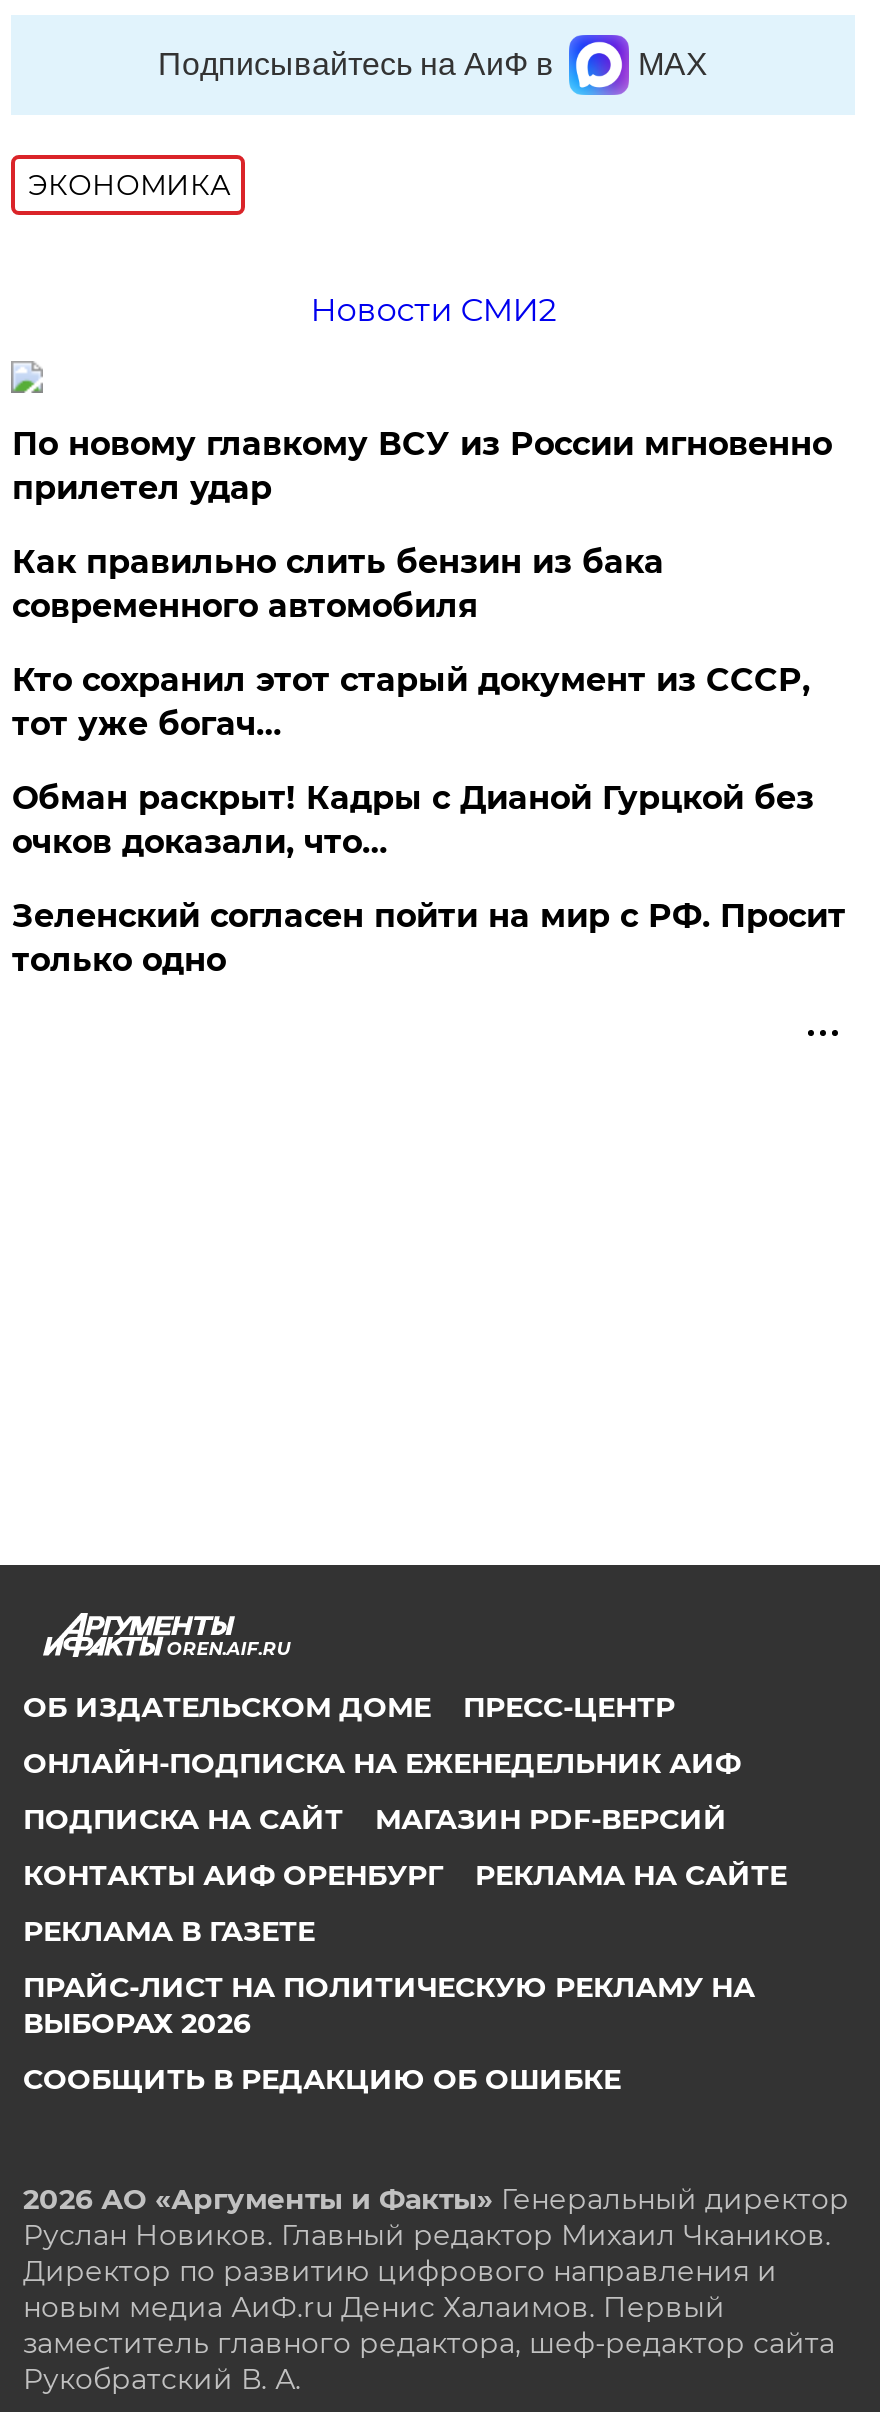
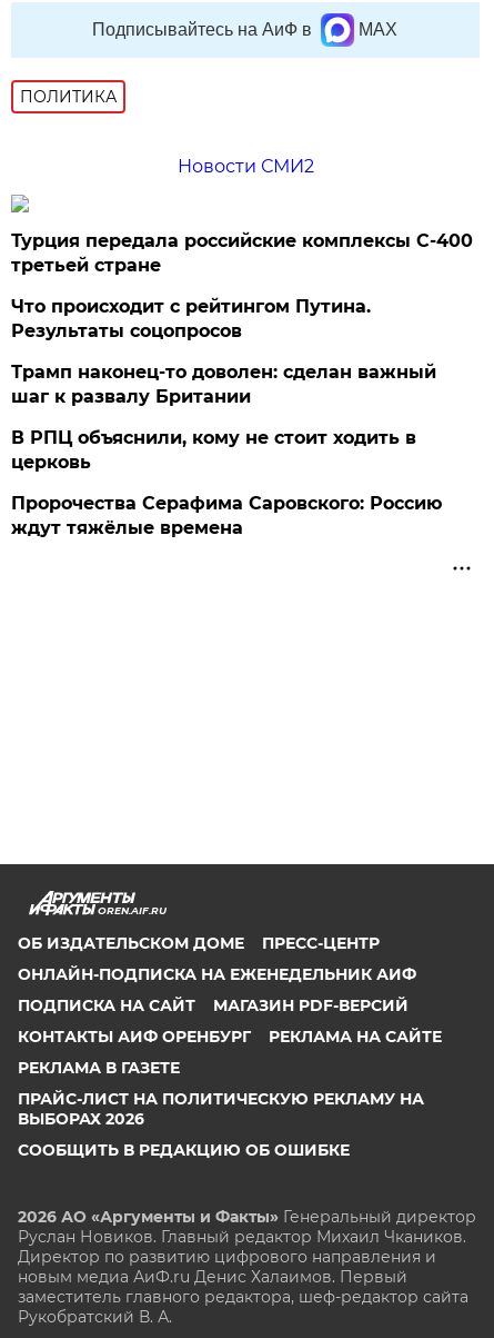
- ЭКОНОМИКА
+ ПОЛИТИКА

- По новому главкому ВСУ из России мгновенно
- прилетел удар
+ Турция передала российские комплексы С-400
+ третьей стране

- Как правильно слить бензин из бака
- современного автомобиля
+ Что происходит с рейтингом Путина.
+ Результаты соцопросов

- Кто сохранил этот старый документ из СССР,
- тот уже богач…
+ Трамп наконец-то доволен: сделан важный
+ шаг к развалу Британии

- Обман раскрыт! Кадры с Дианой Гурцкой без
- очков доказали, что…
+ В РПЦ объяснили, кому не стоит ходить в
+ церковь

- Зеленский согласен пойти на мир с РФ. Просит
- только одно
+ Пророчества Серафима Саровского: Россию
+ ждут тяжёлые времена
